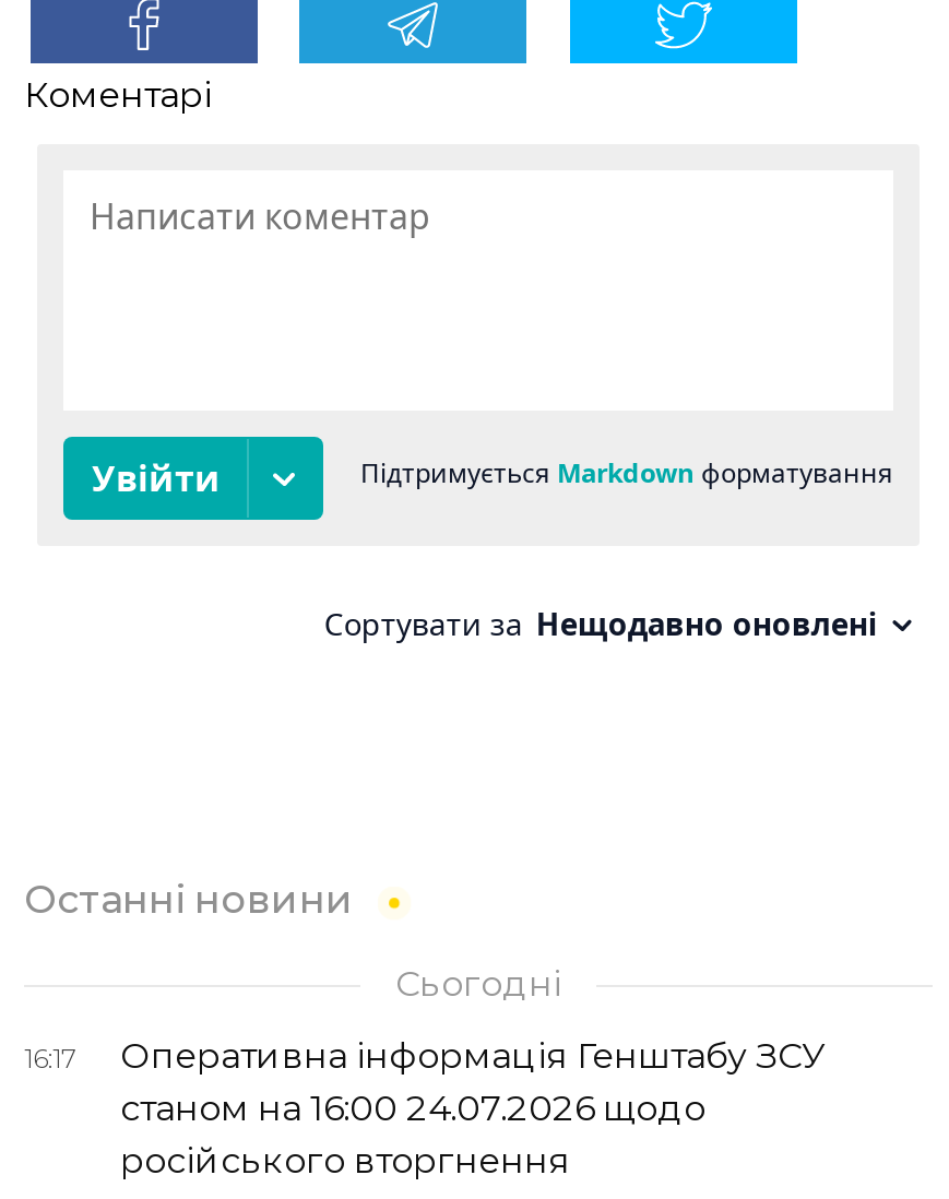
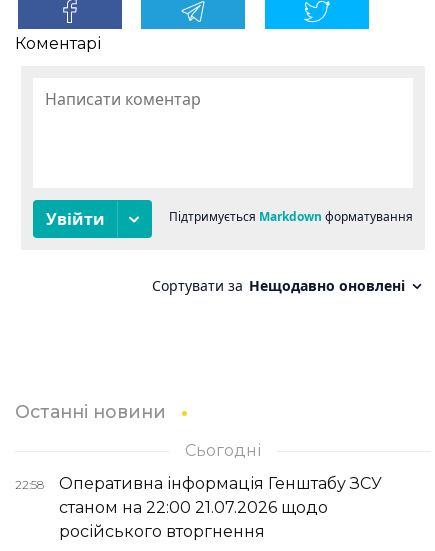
- 16:17 Оперативна інформація Генштабу ЗСУ
+ 22:58 Оперативна інформація Генштабу ЗСУ

- станом на 16:00 24.07.2026 щодо
+ станом на 22:00 21.07.2026 щодо
